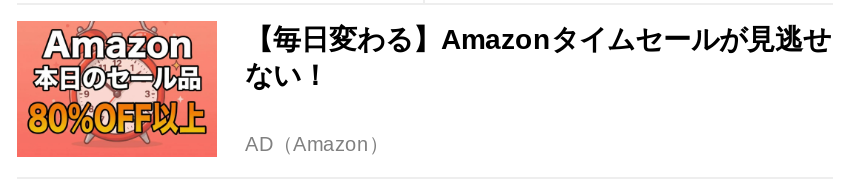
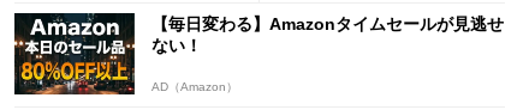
- [image]
+ [image]
